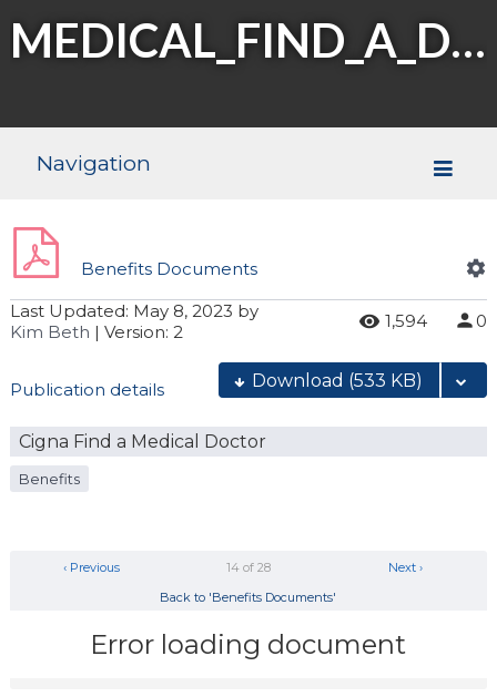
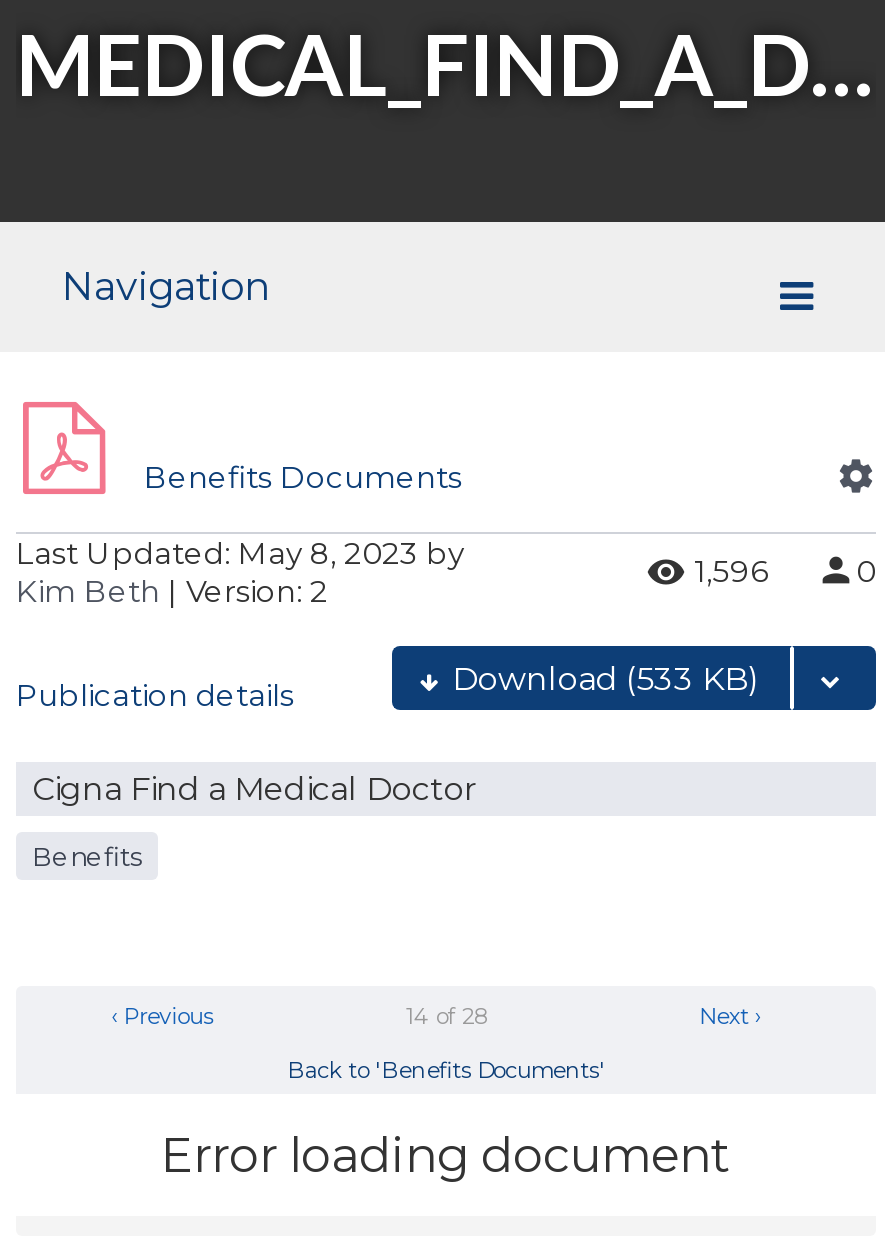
- 1,594
+ 1,596
